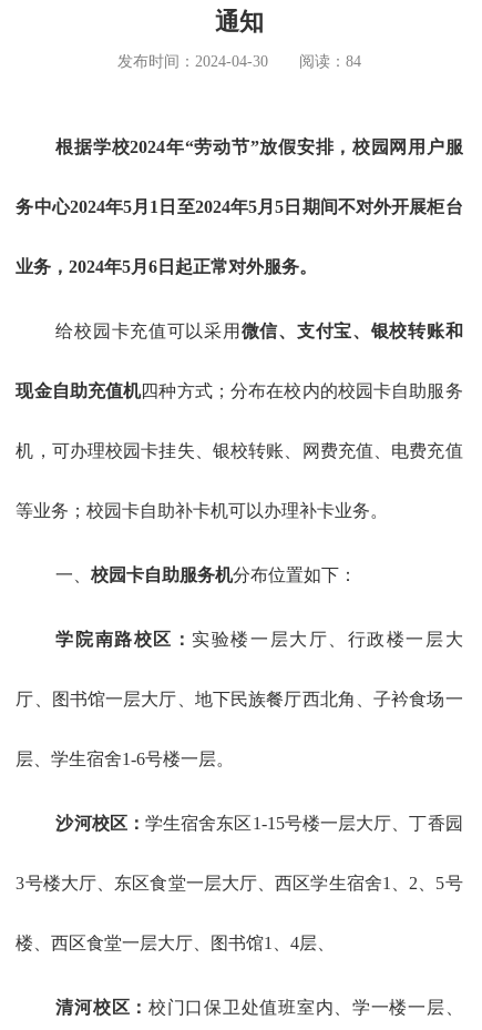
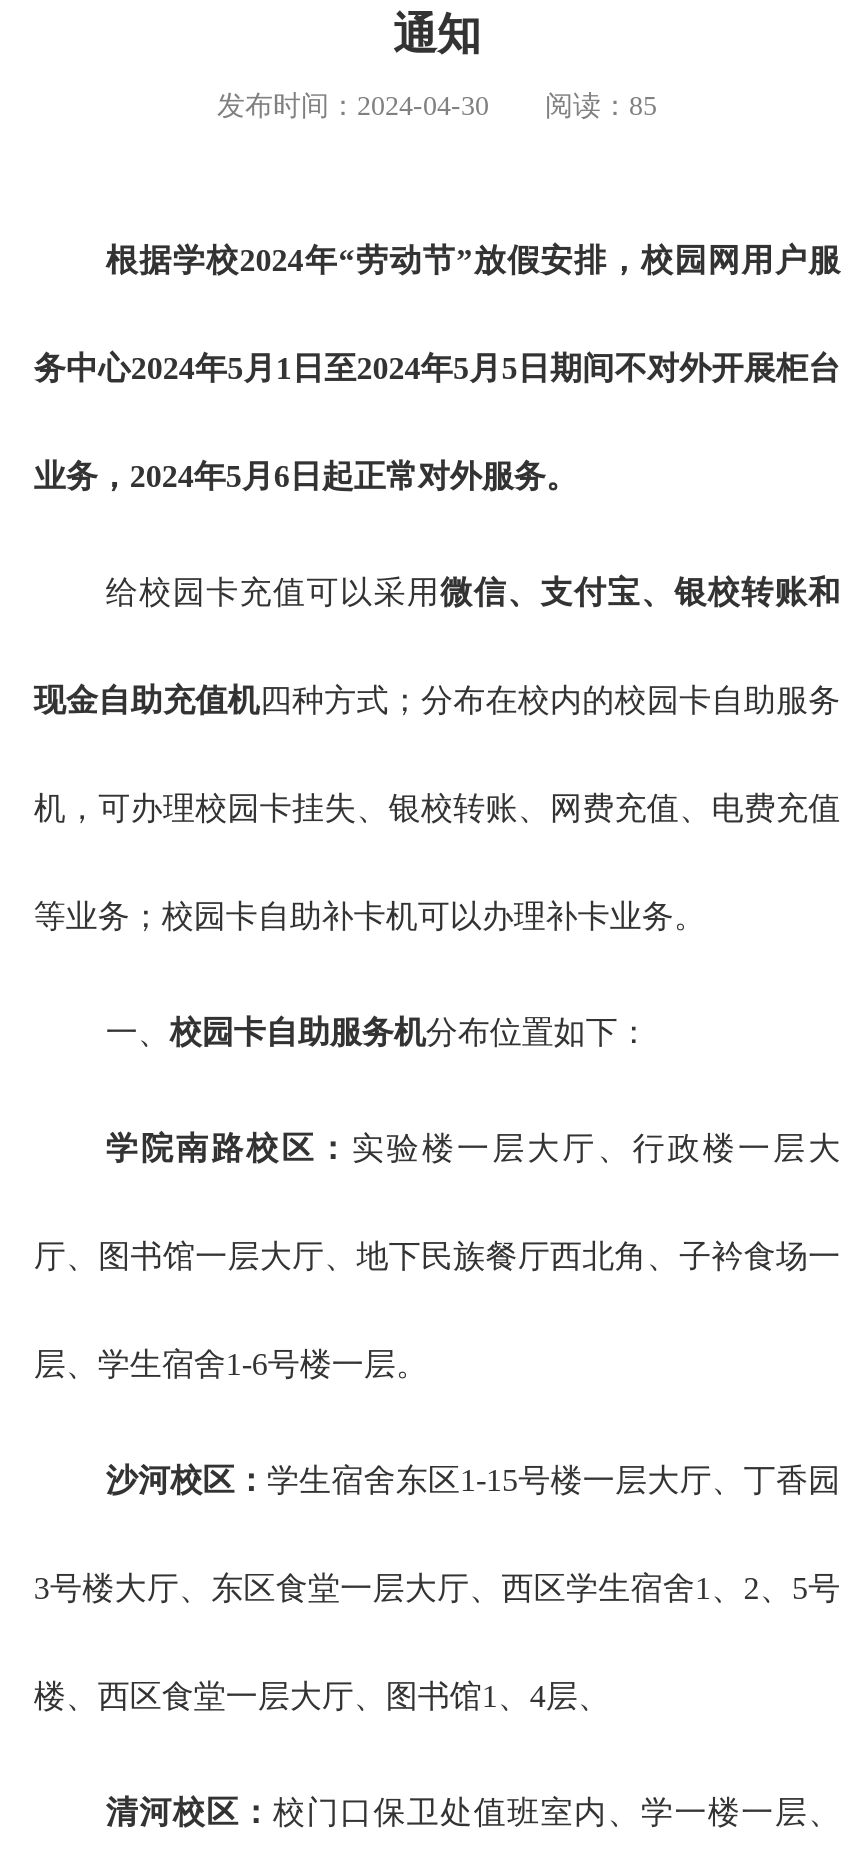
- 发布时间：2024-04-30 阅读：84
+ 发布时间：2024-04-30 阅读：85
